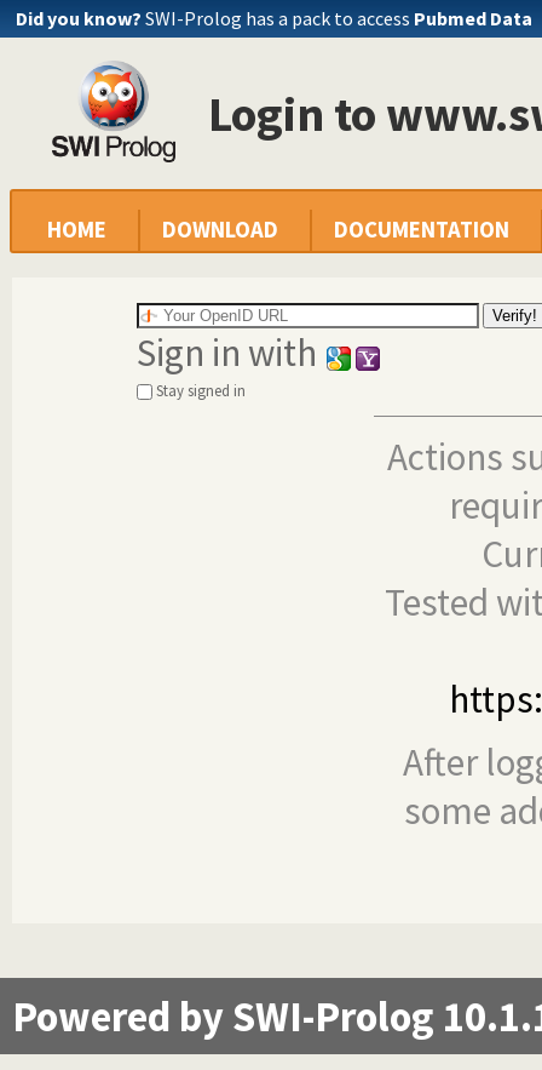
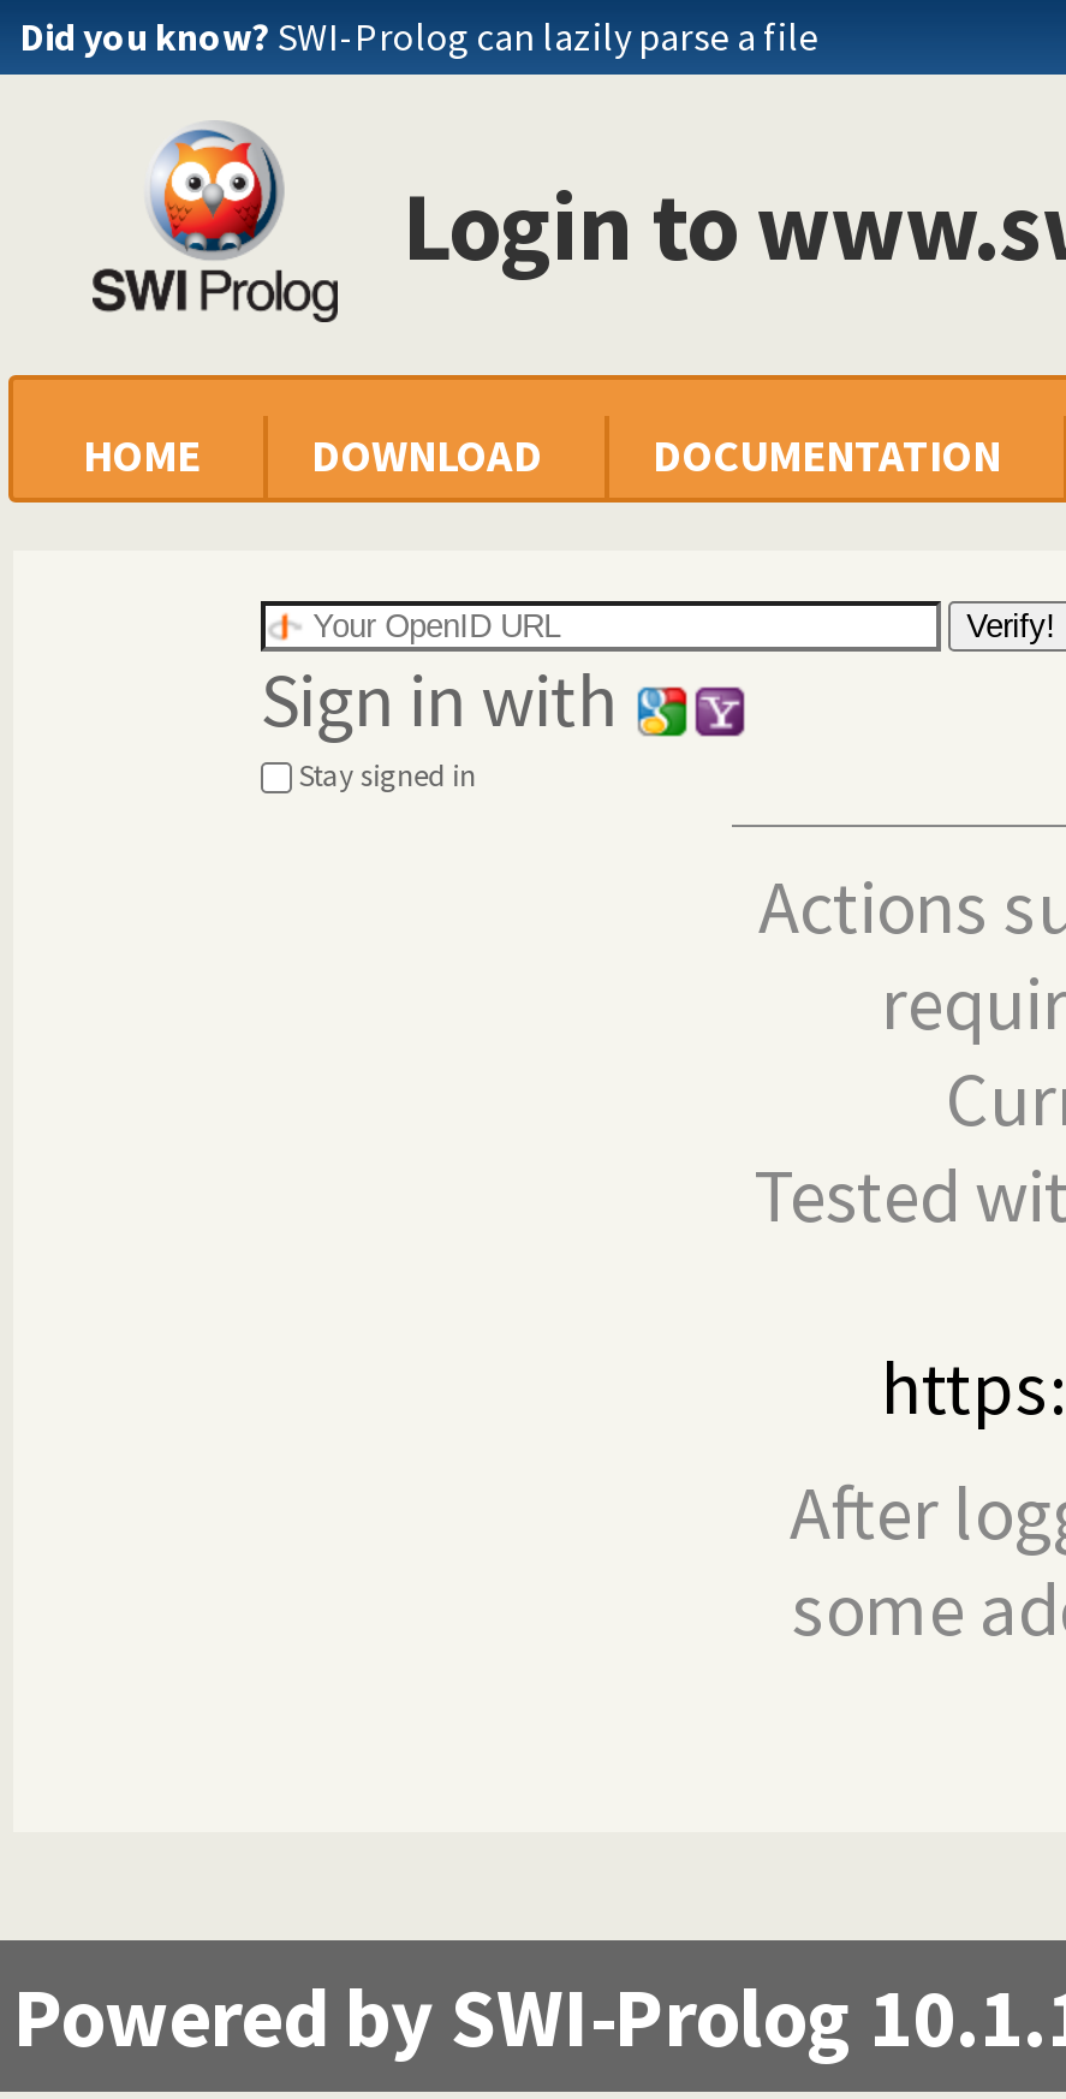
- Did you know? SWI-Prolog has a pack to access Pubmed Data
+ Did you know? SWI-Prolog can lazily parse a file
